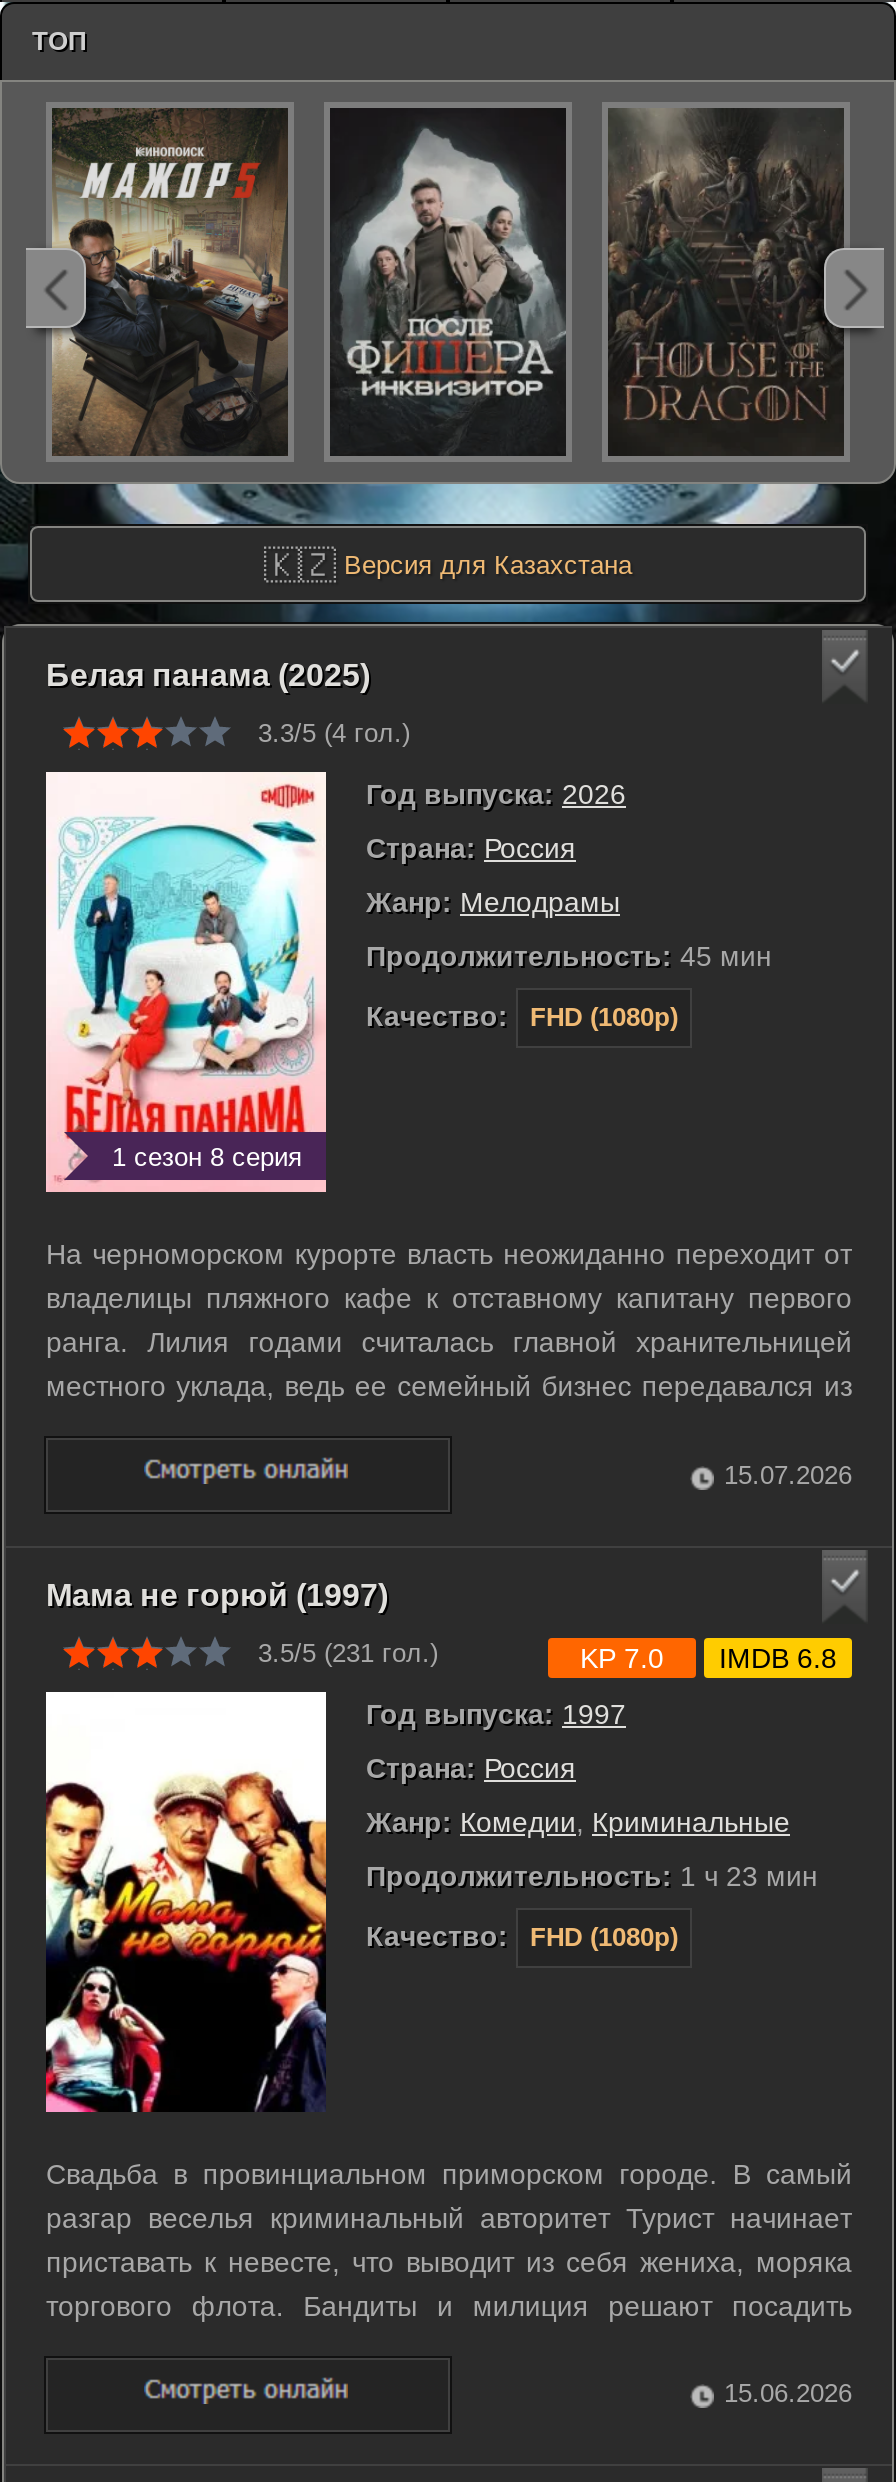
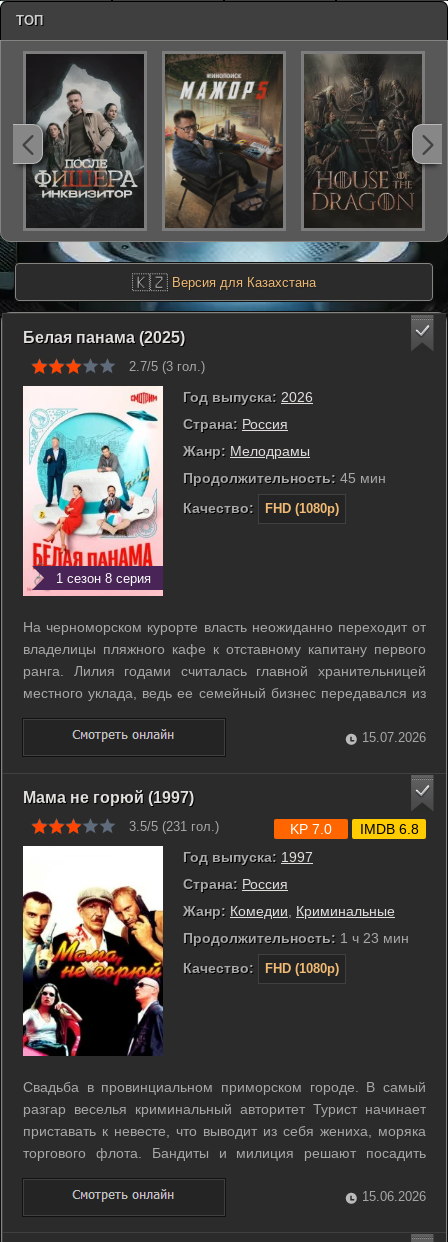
- [image]
+ [image]

- [image]
+ [image]

- 3.3/5 (4 гол.)
+ 2.7/5 (3 гол.)
